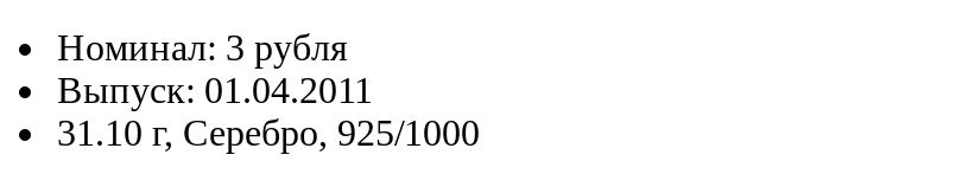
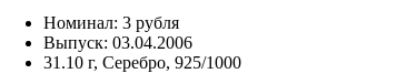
- Выпуск: 01.04.2011
+ Выпуск: 03.04.2006
